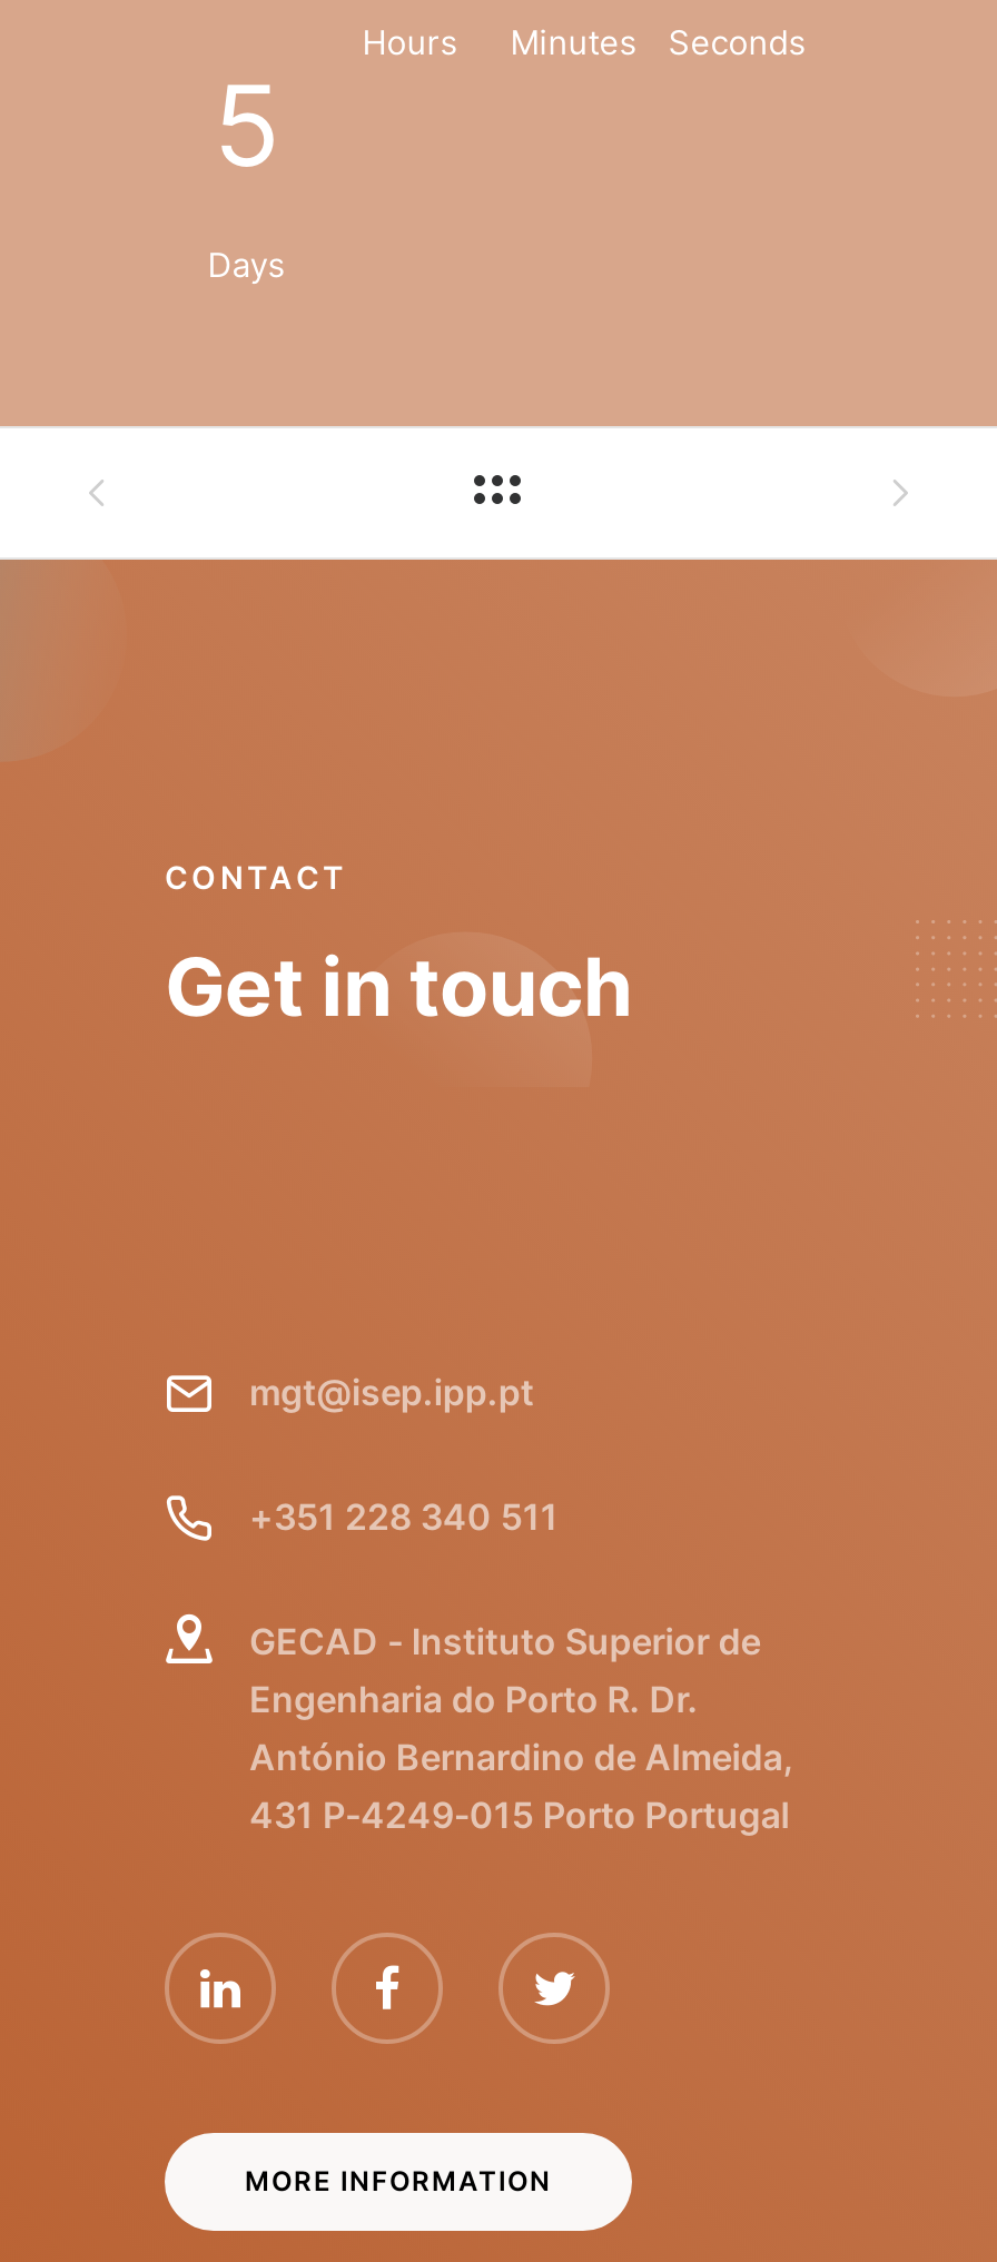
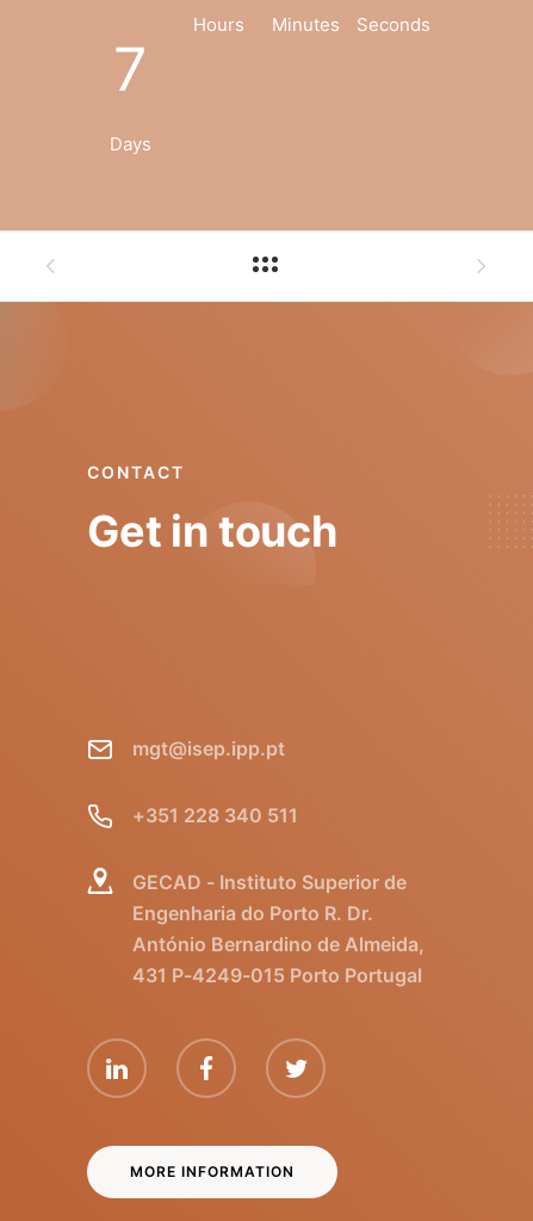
- 5
+ 7
